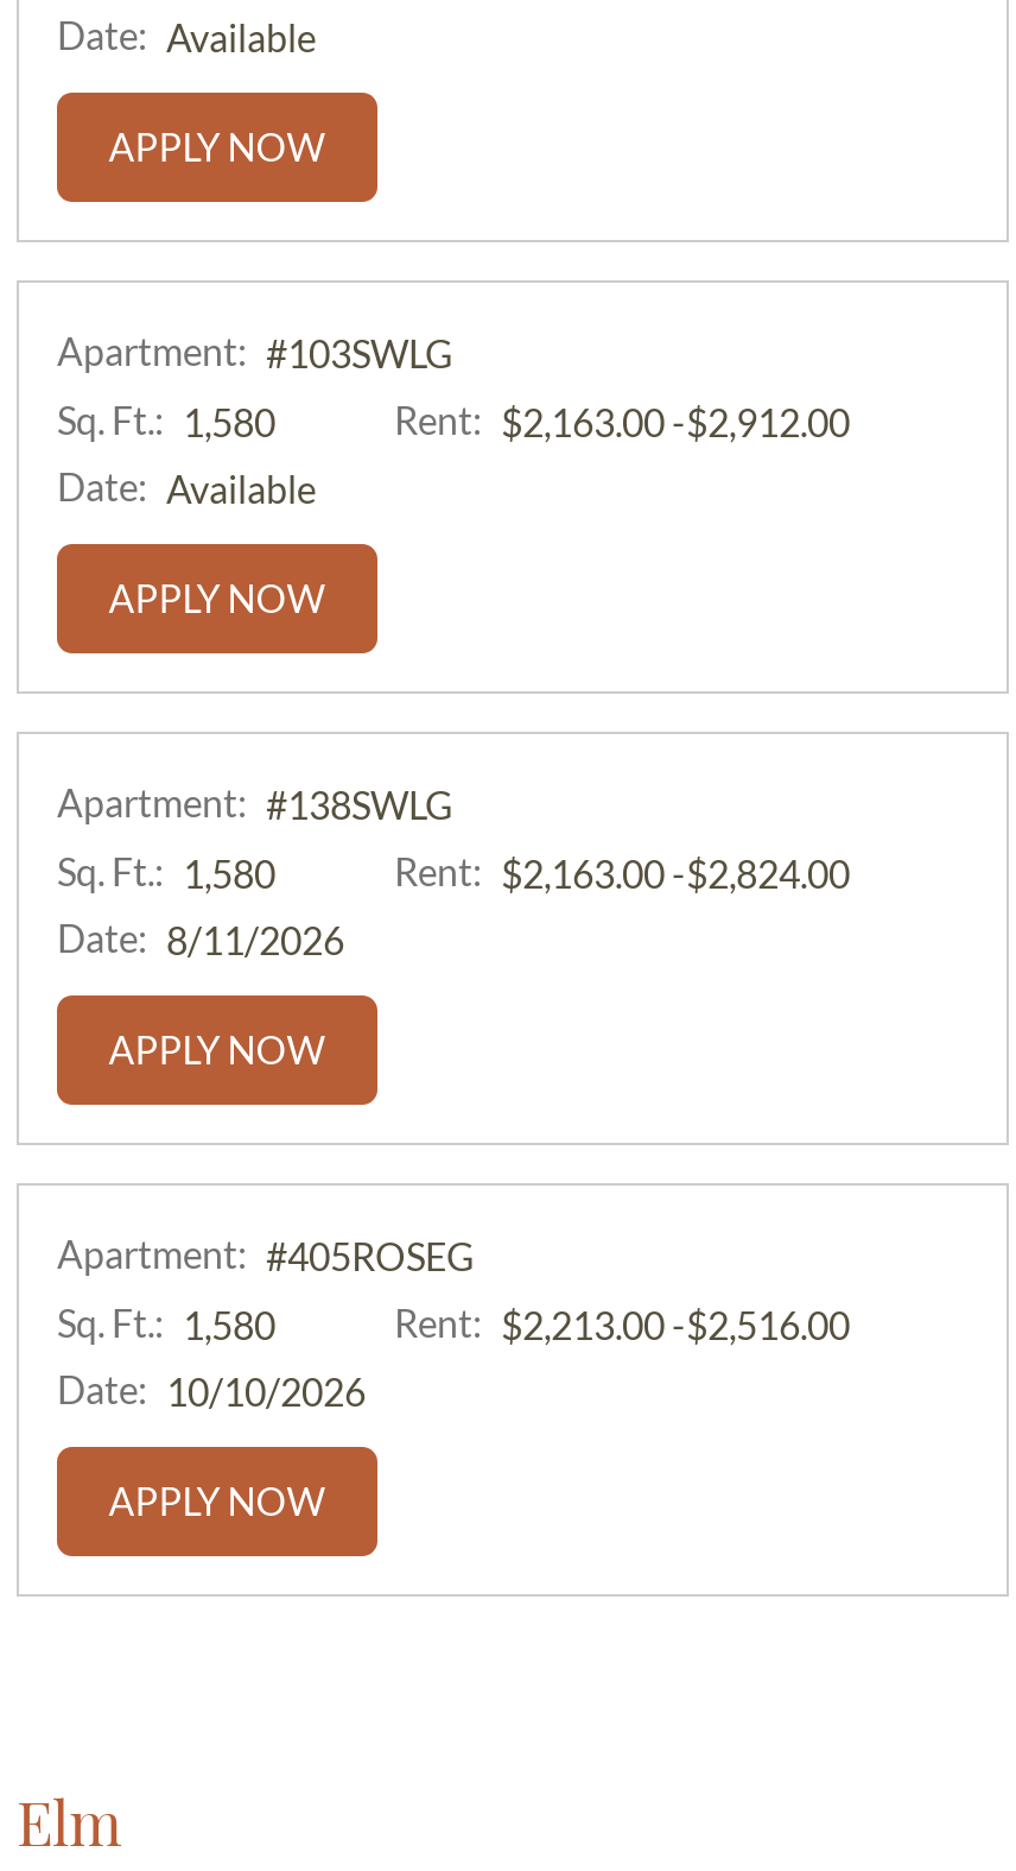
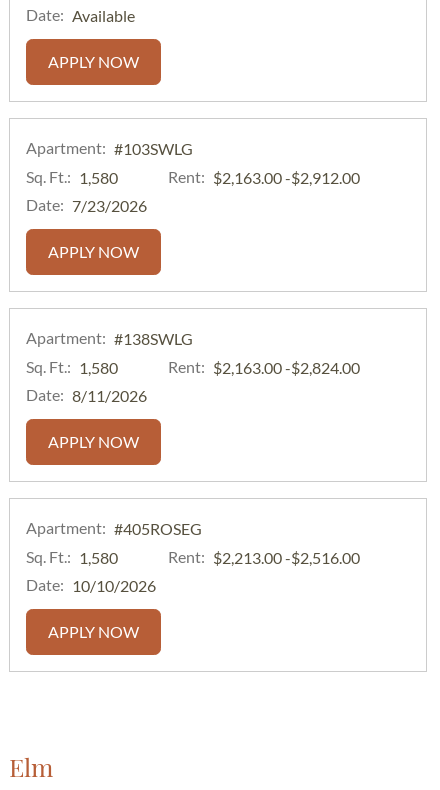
- Date: Available
+ Date: 7/23/2026
